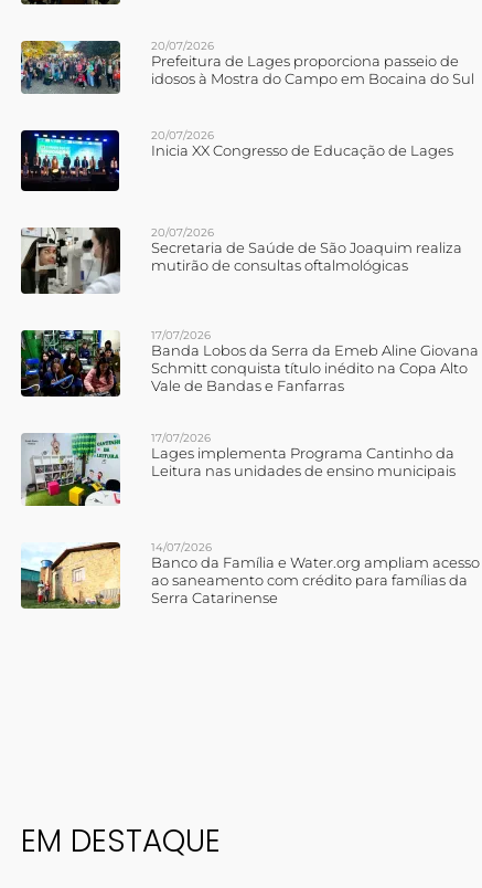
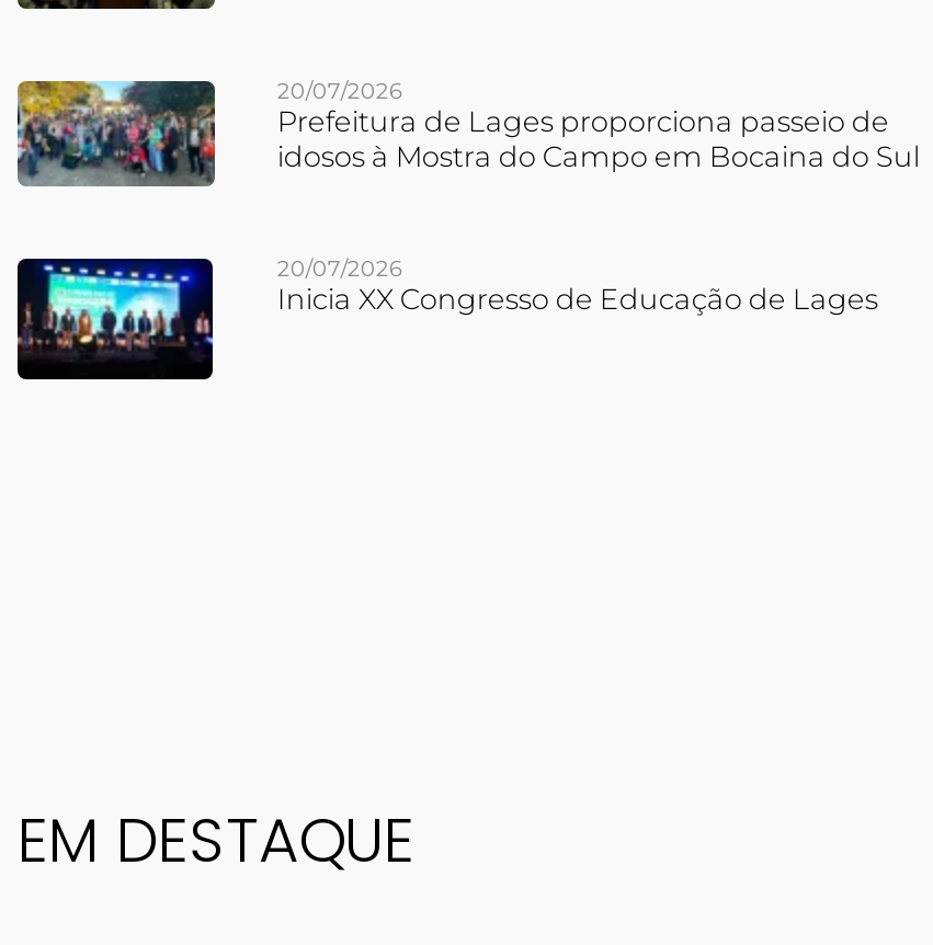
- [image]
- 20/07/2026
- Secretaria de Saúde de São Joaquim realiza
- mutirão de consultas oftalmológicas

- [image]
- 17/07/2026
- Banda Lobos da Serra da Emeb Aline Giovana
- Schmitt conquista título inédito na Copa Alto
- Vale de Bandas e Fanfarras
- 17/07/2026
- Lages implementa Programa Cantinho da
- Leitura nas unidades de ensino municipais

- [image]

- [image]
- 14/07/2026
- Banco da Família e Water.org ampliam acesso
- ao saneamento com crédito para famílias da
- Serra Catarinense
